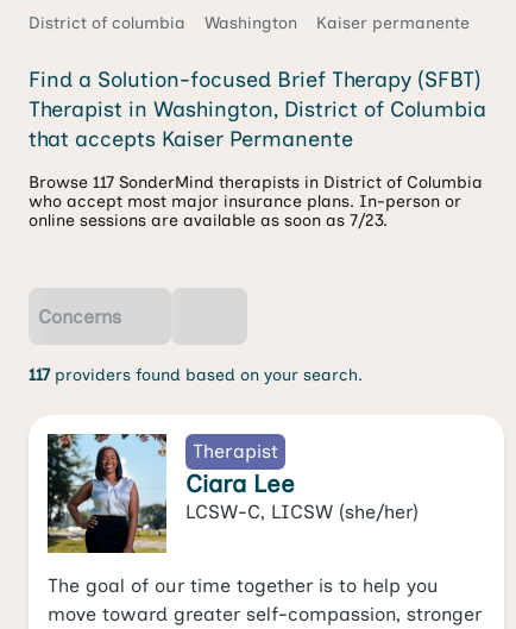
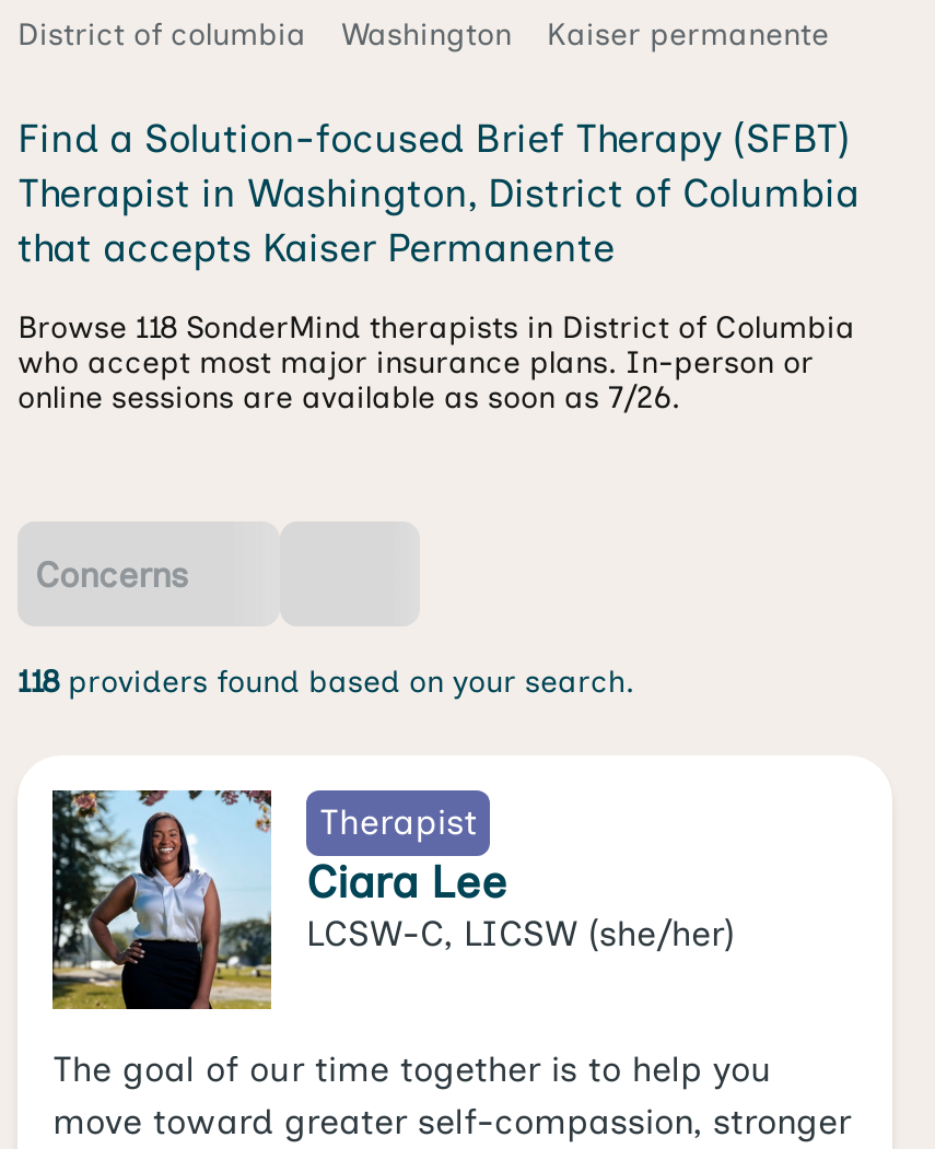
- Browse 117 SonderMind therapists in District of Columbia
+ Browse 118 SonderMind therapists in District of Columbia

- online sessions are available as soon as 7/23.
+ online sessions are available as soon as 7/26.

- 117 providers found based on your search.
+ 118 providers found based on your search.
